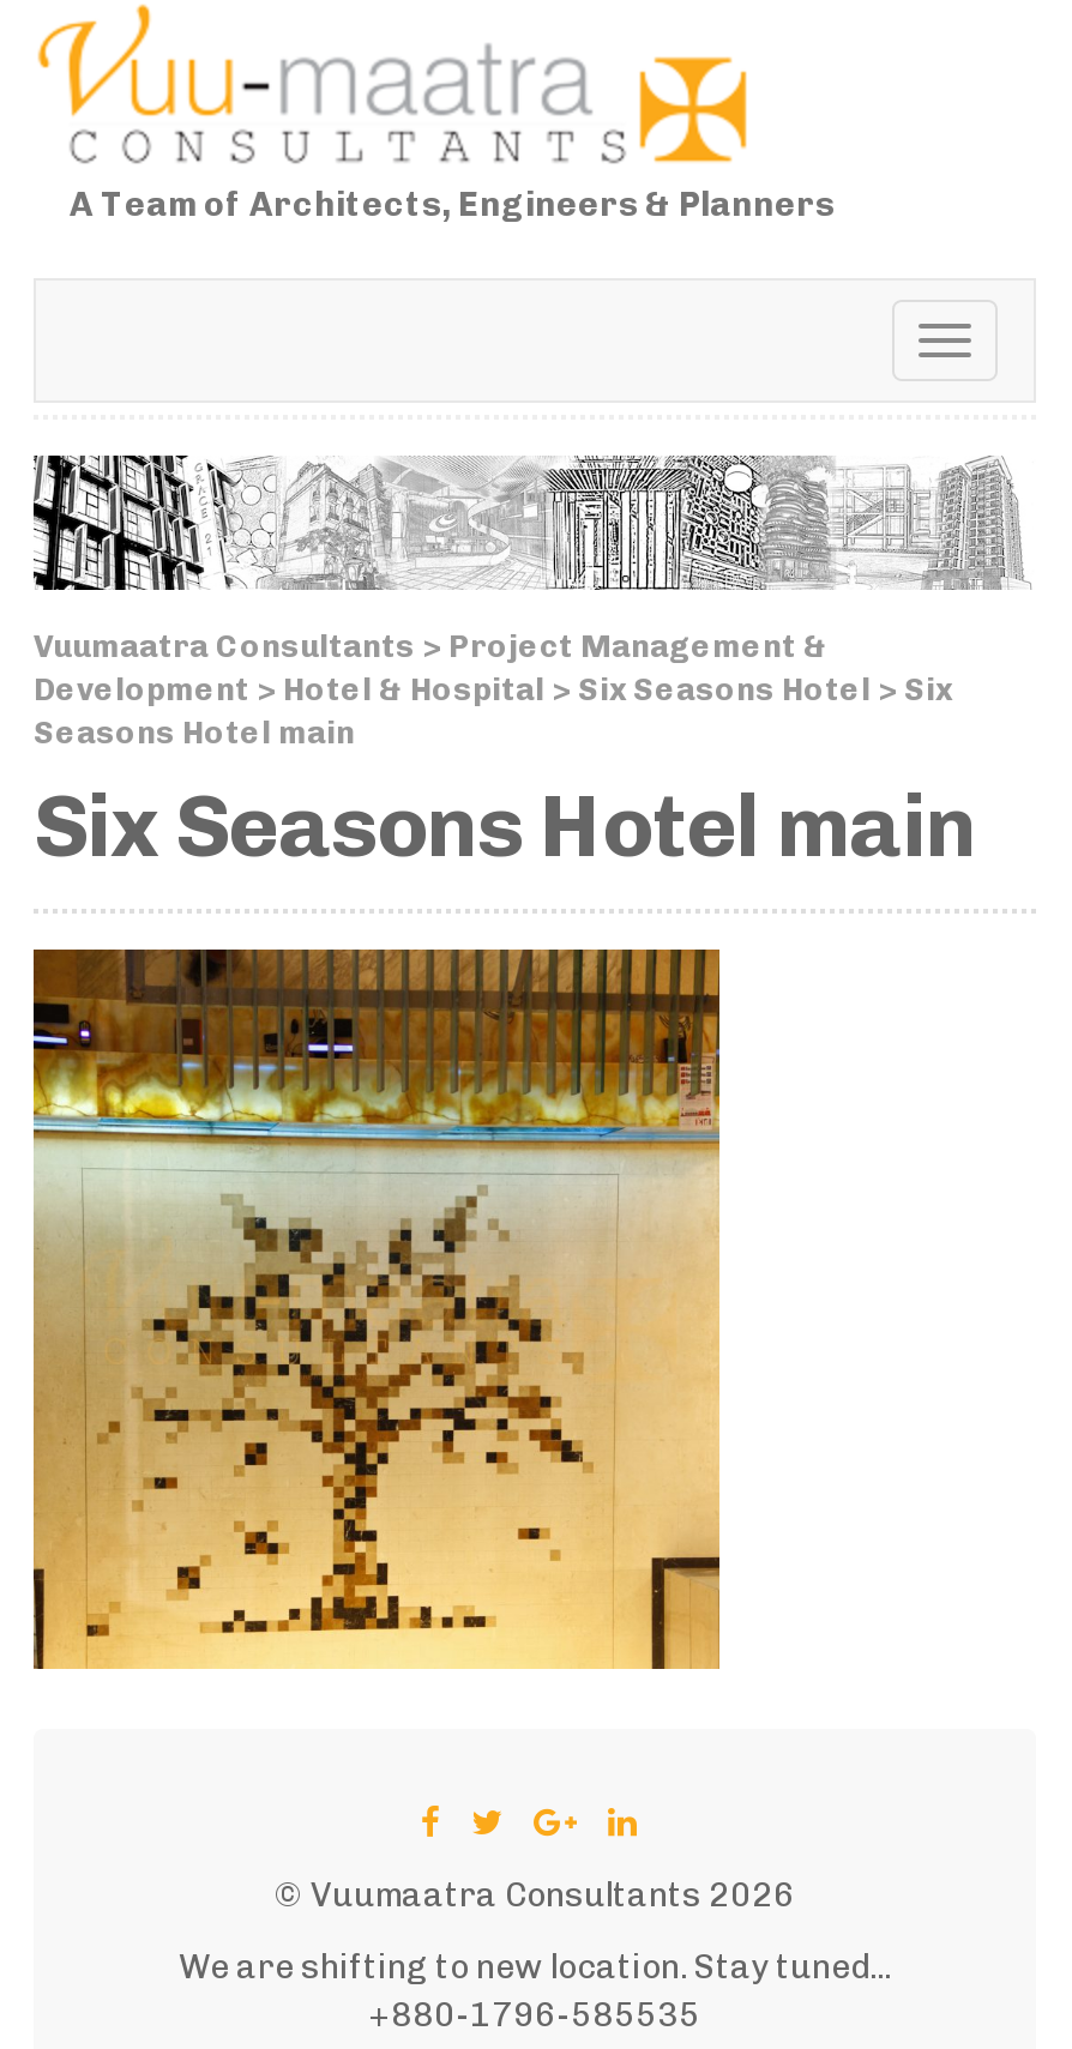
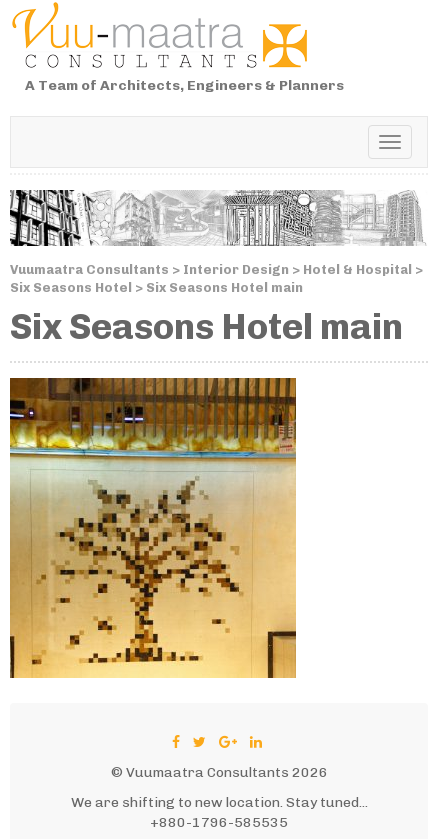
- Vuumaatra Consultants > Project Management &
- Development > Hotel & Hospital > Six Seasons Hotel > Six
- Seasons Hotel main
+ Vuumaatra Consultants > Interior Design > Hotel & Hospital >
+ Six Seasons Hotel > Six Seasons Hotel main
